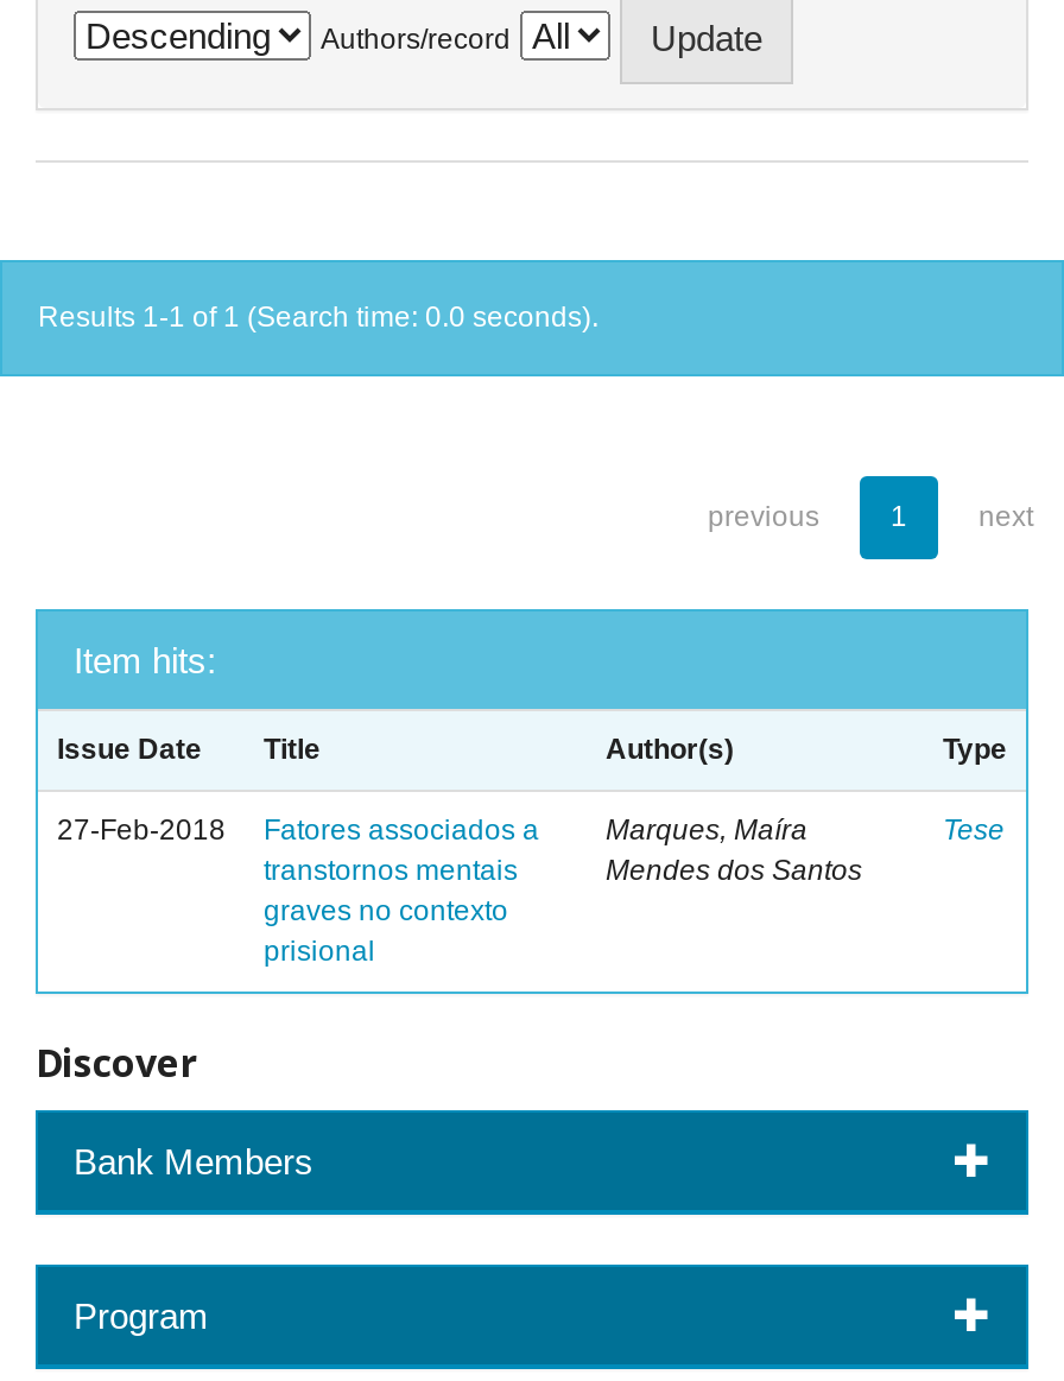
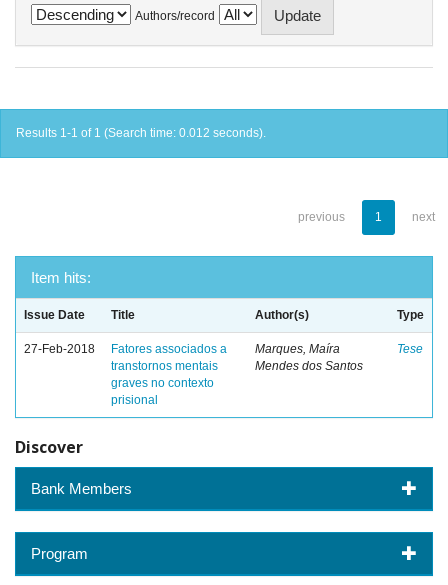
- Results 1-1 of 1 (Search time: 0.0 seconds).
+ Results 1-1 of 1 (Search time: 0.012 seconds).
